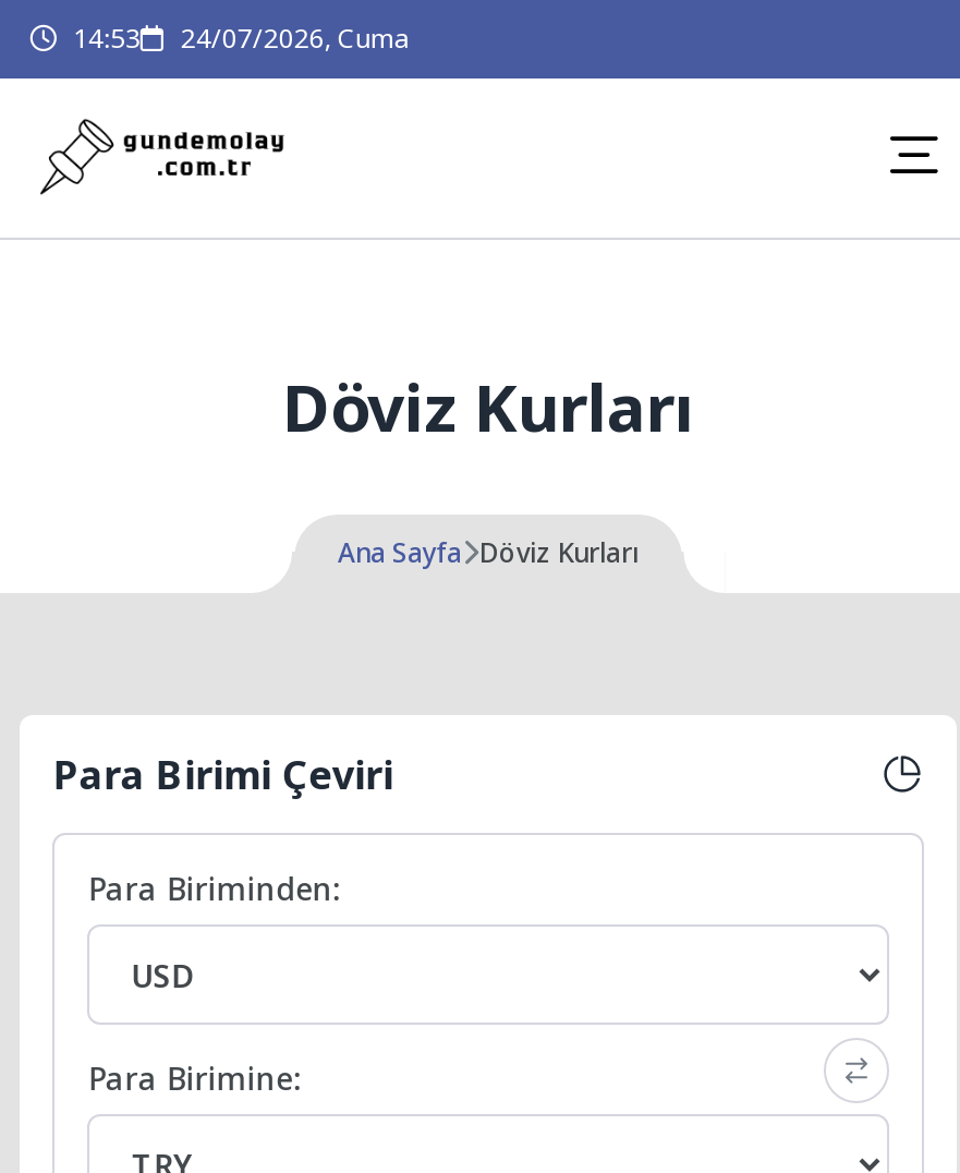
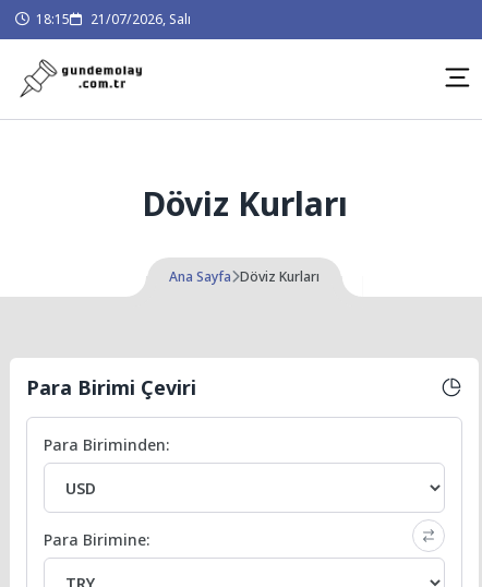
- 14:53
- 24/07/2026, Cuma
+ 18:15
+ 21/07/2026, Salı
